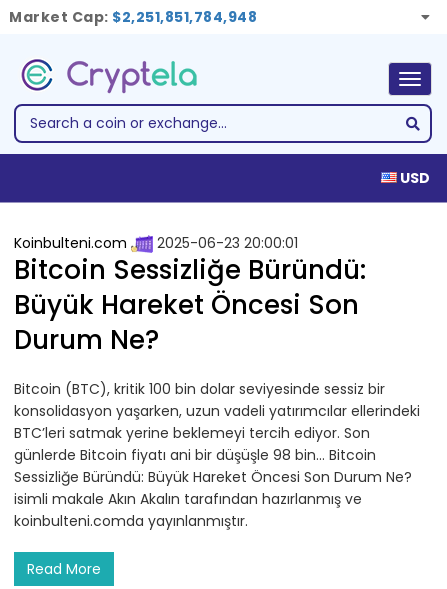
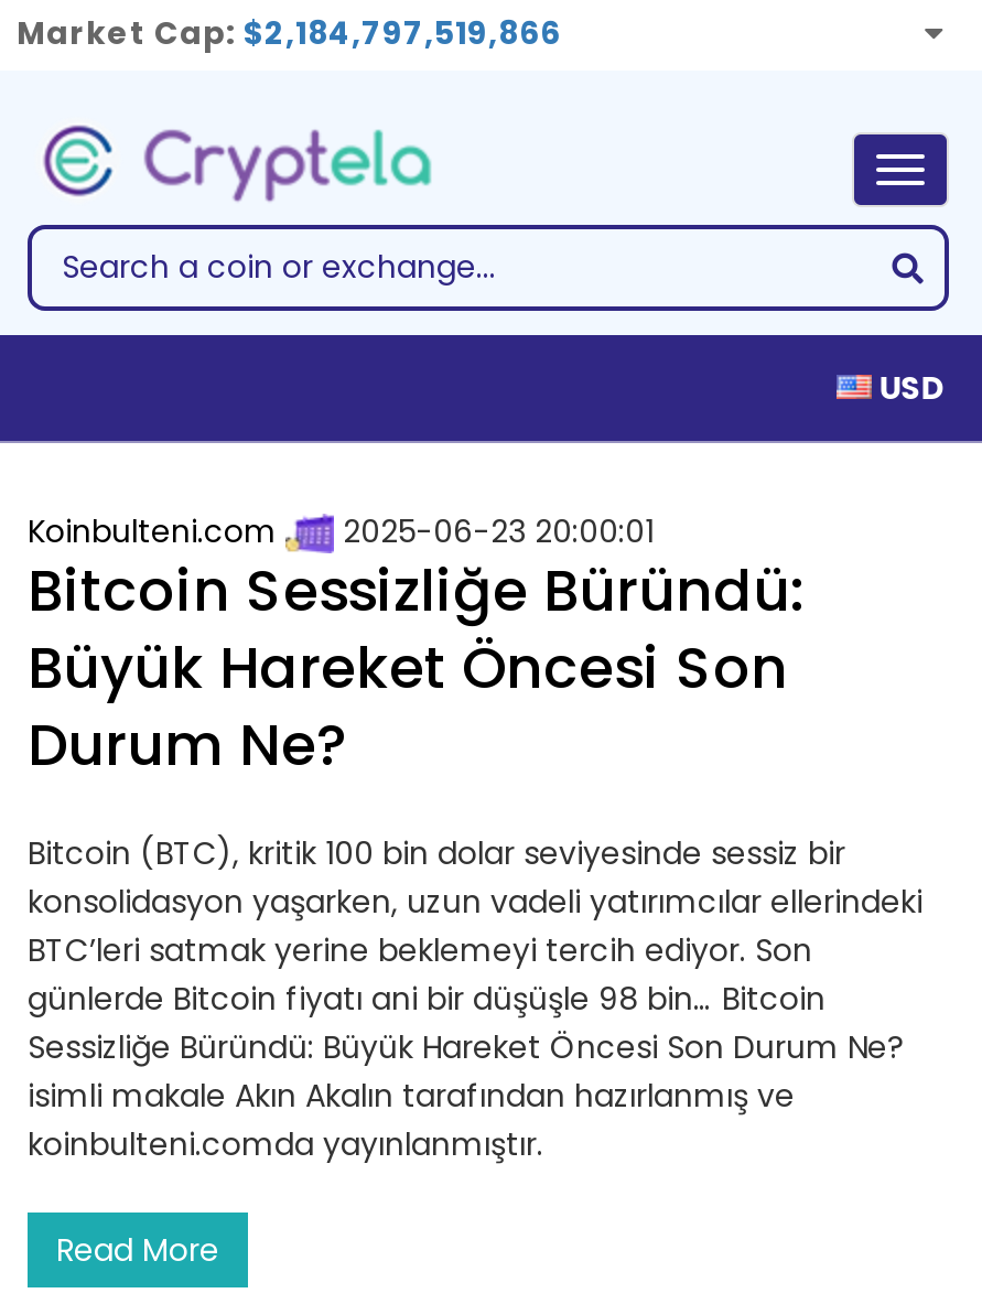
- Market Cap: $2,251,851,784,948
+ Market Cap: $2,184,797,519,866
